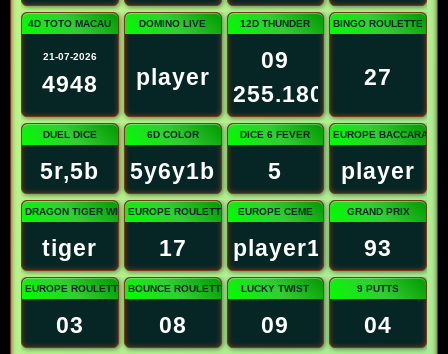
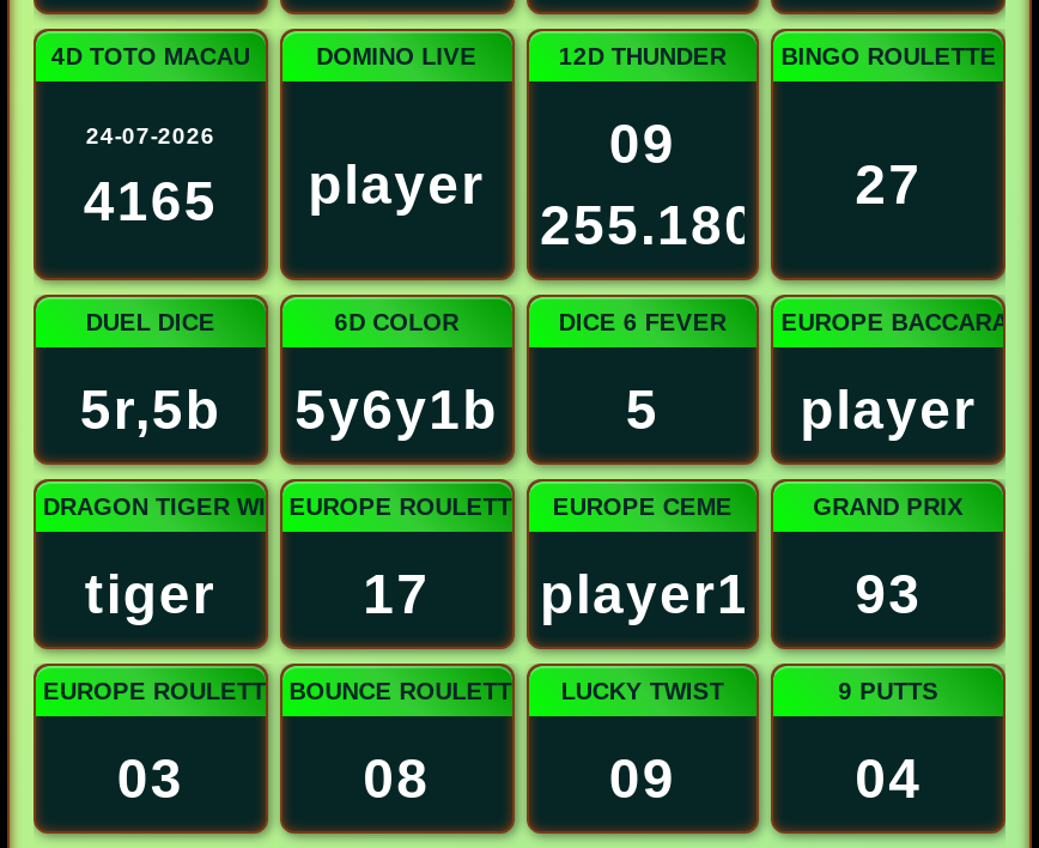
- 21-07-2026
+ 24-07-2026

- 4948 player
+ 4165 player
